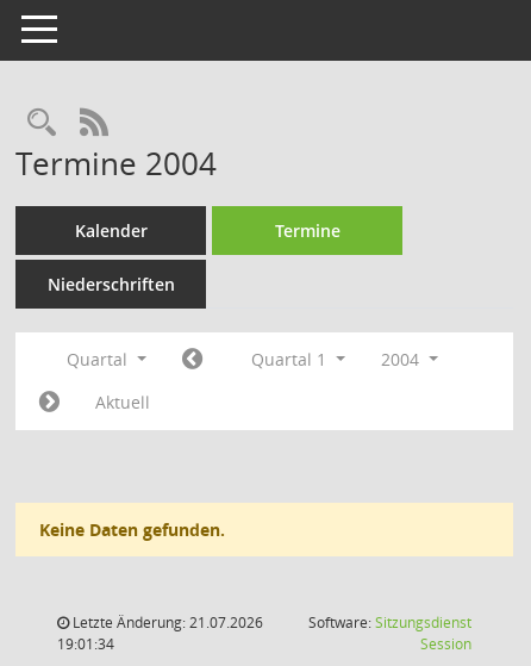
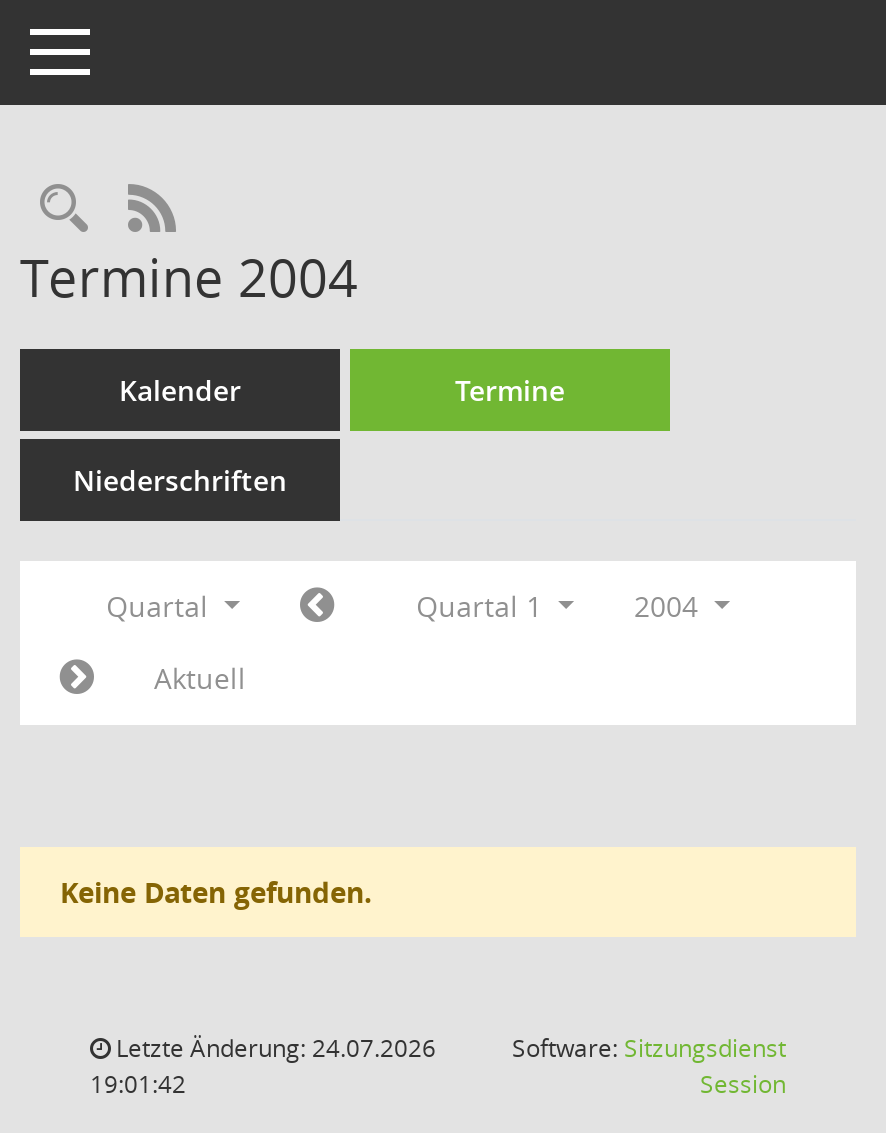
- Letzte Änderung: 21.07.2026
+ Letzte Änderung: 24.07.2026

- 19:01:34
+ 19:01:42
